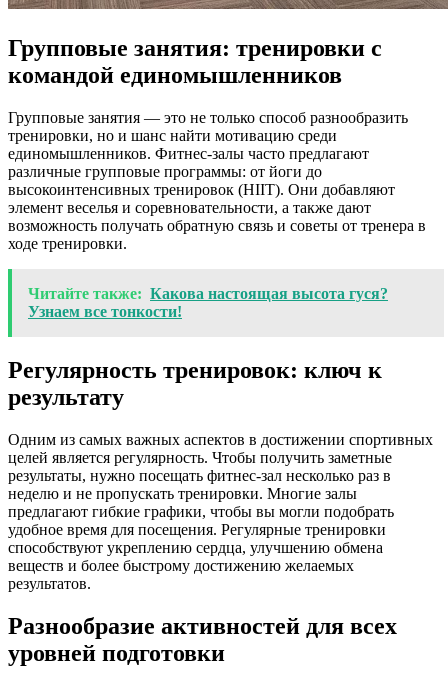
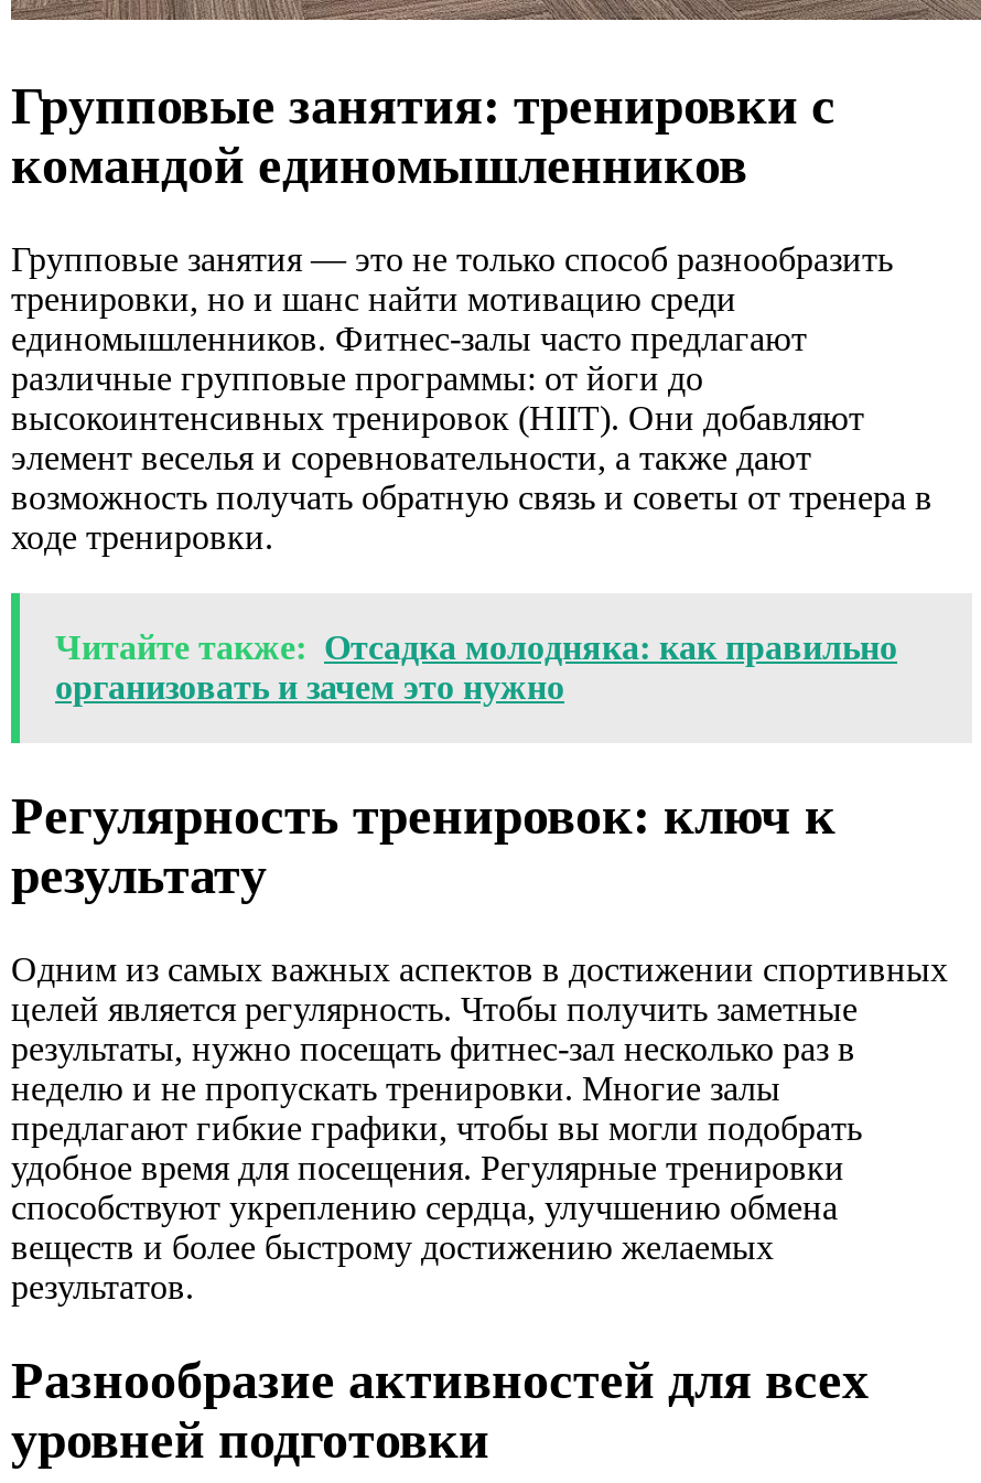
- Читайте также: Какова настоящая высота гуся?
- Узнаем все тонкости!
+ Читайте также: Отсадка молодняка: как правильно
+ организовать и зачем это нужно
